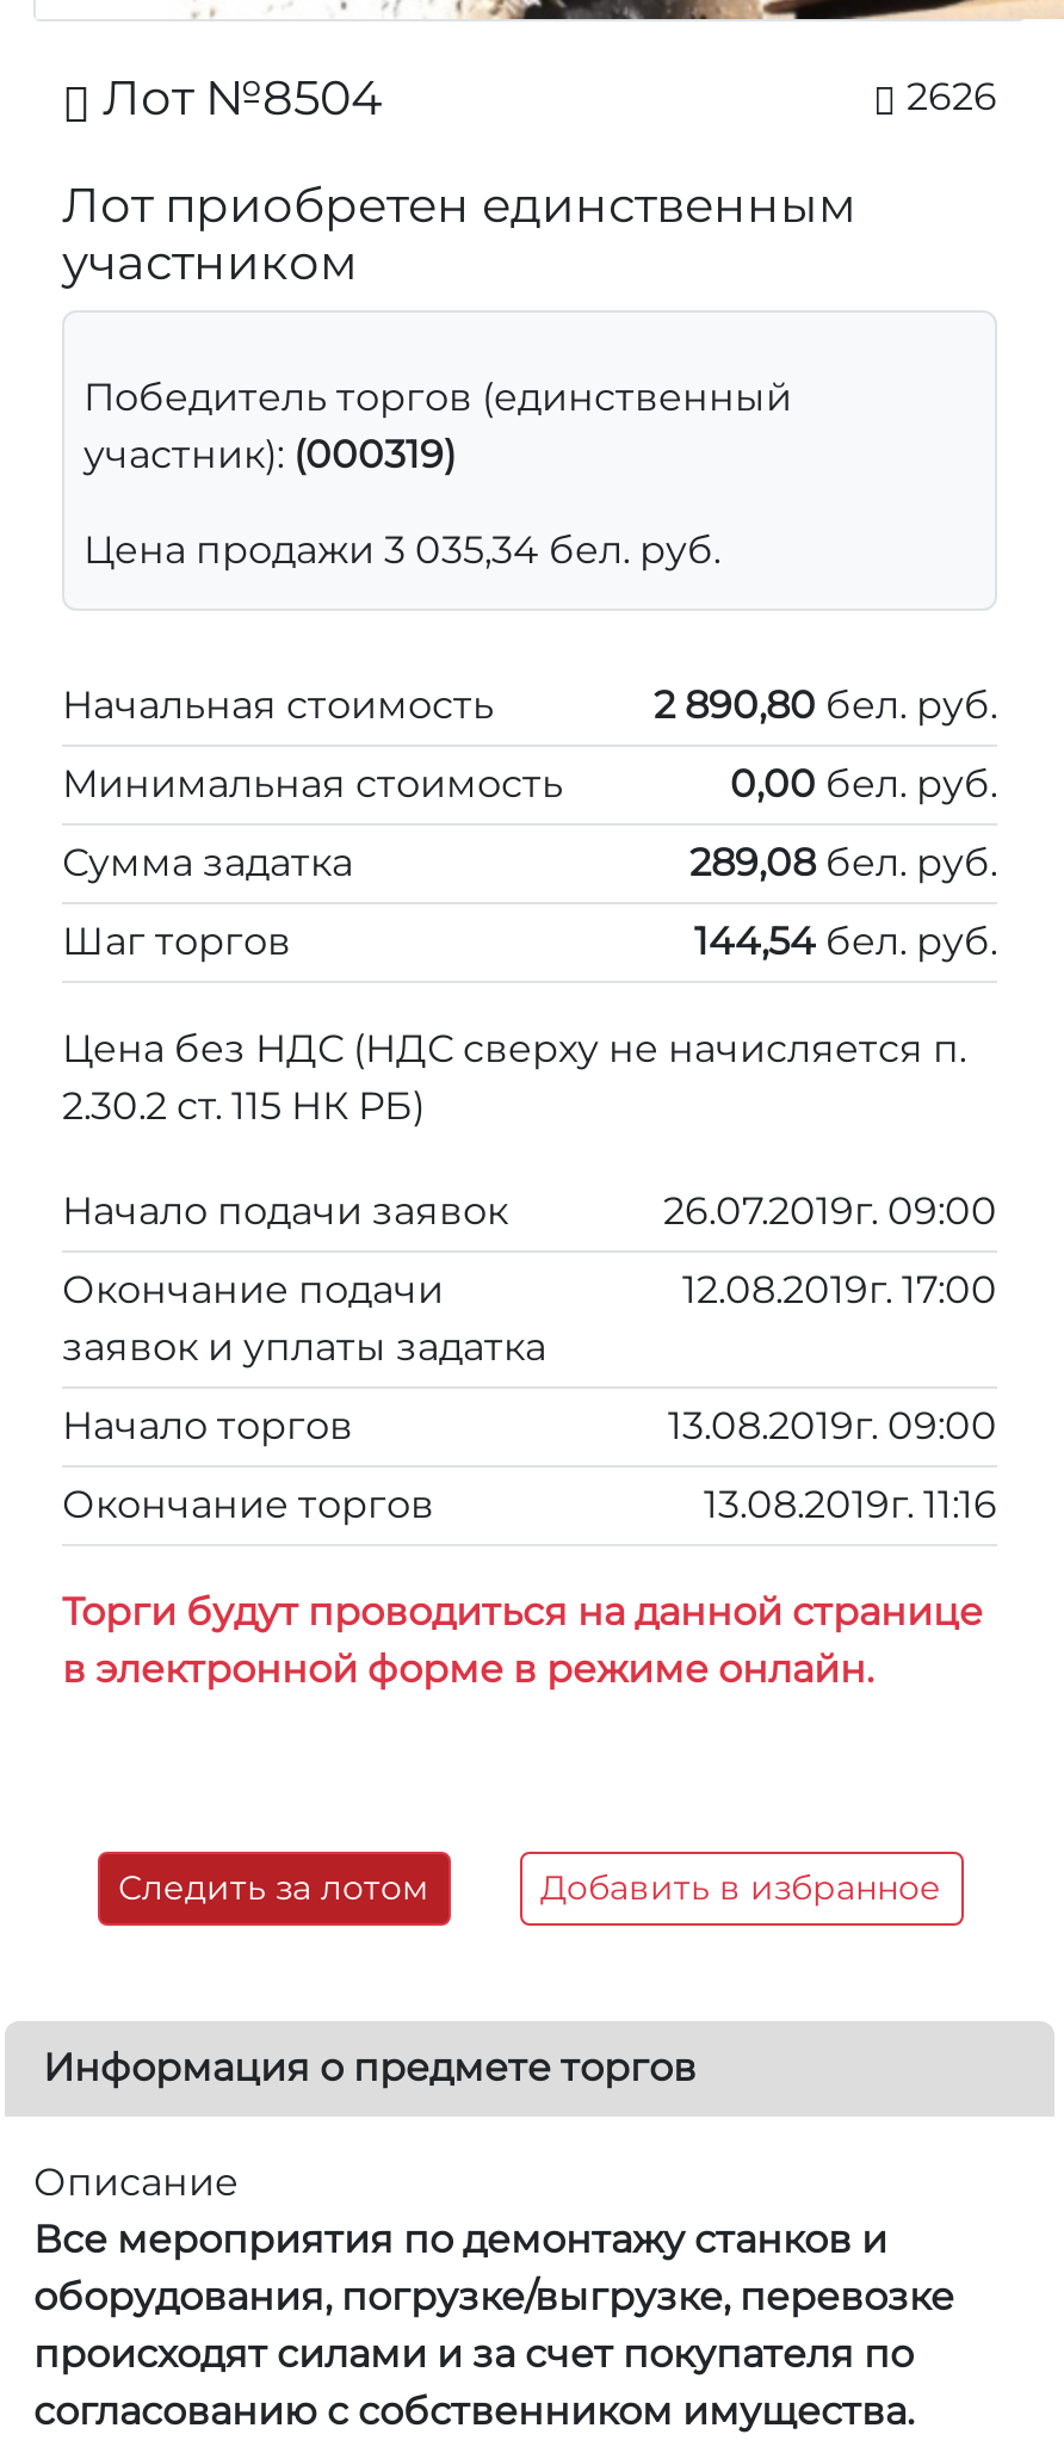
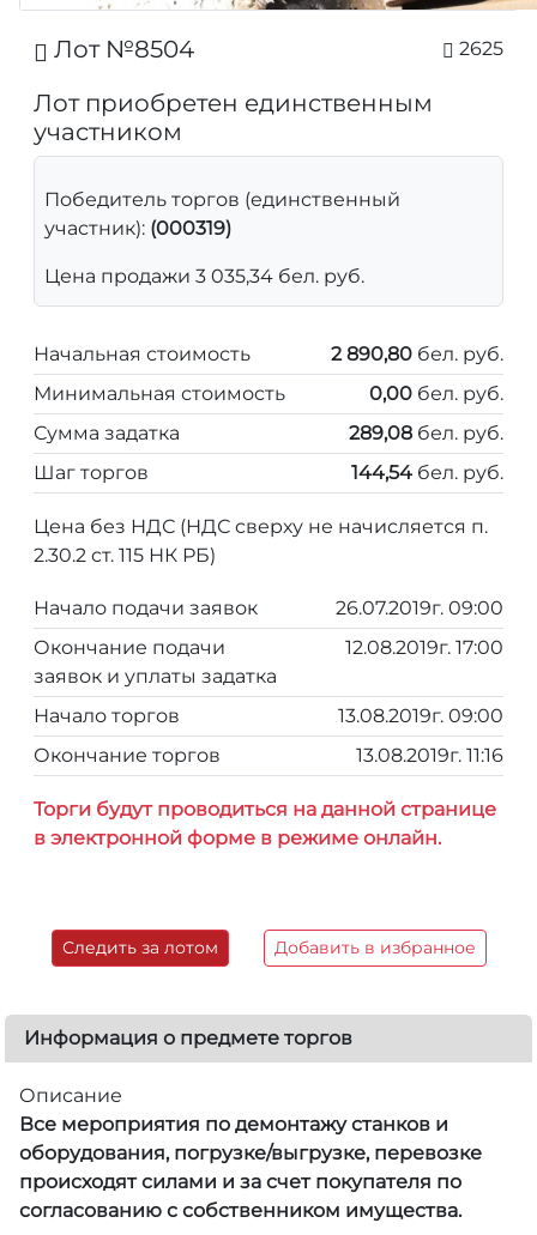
- 2626
+ 2625
